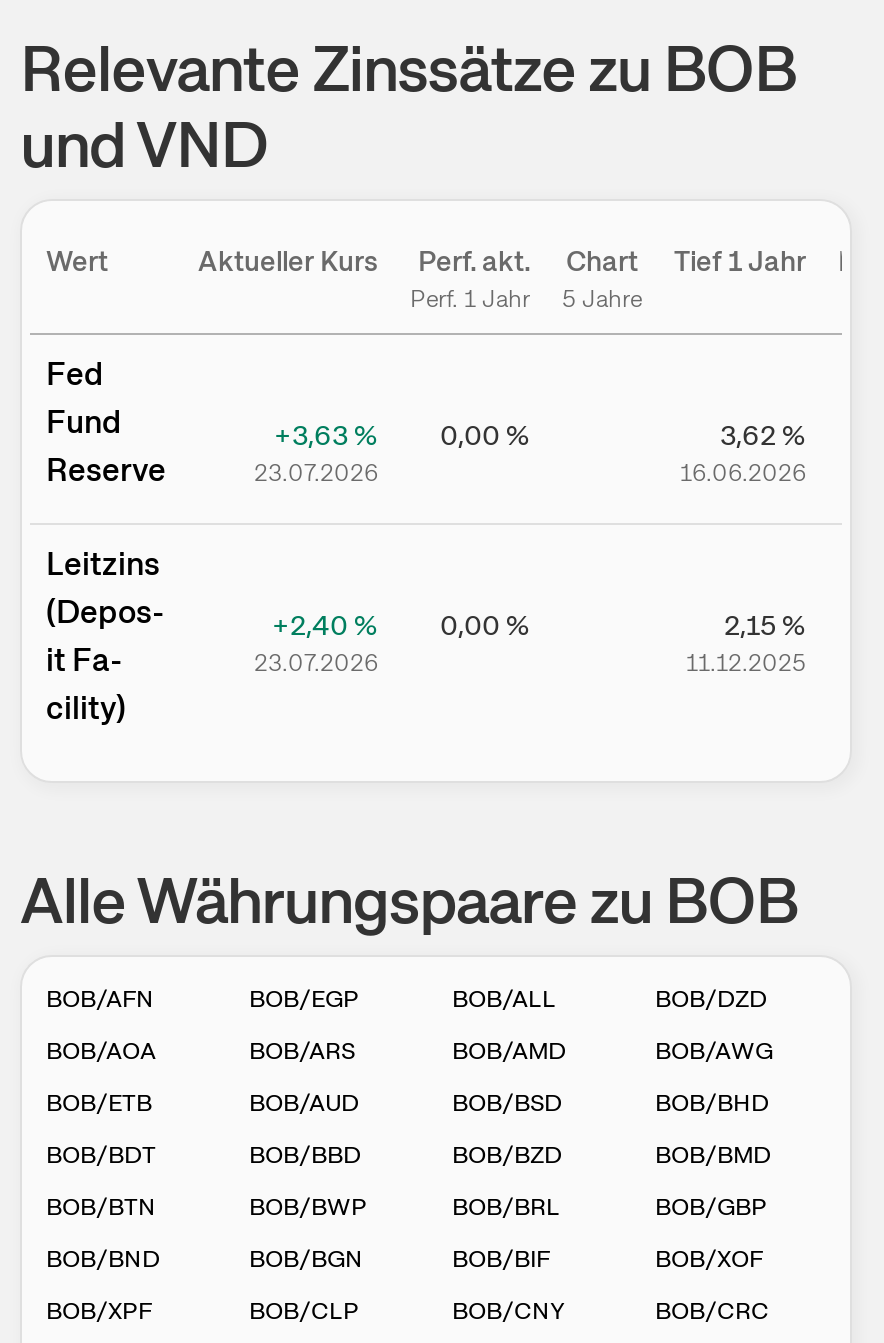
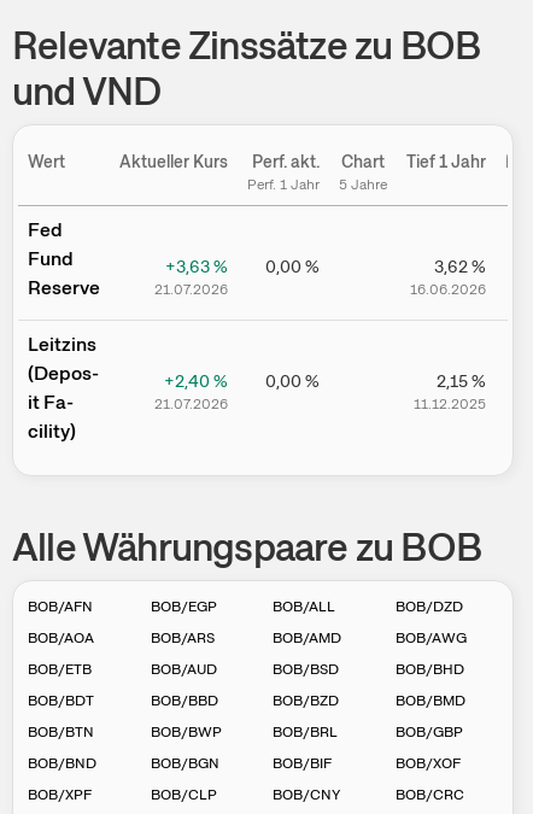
- 23.07.2026
+ 21.07.2026

- 23.07.2026
+ 21.07.2026
